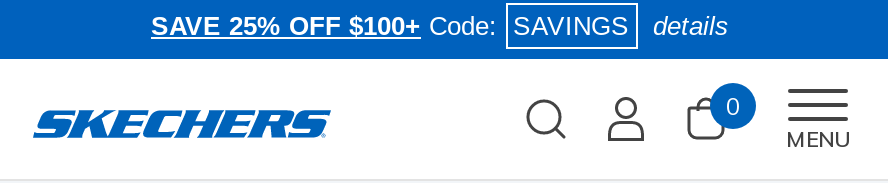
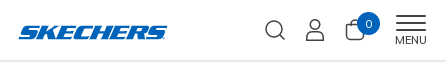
- SAVE 25% OFF $100+ Code: SAVINGS
- details
